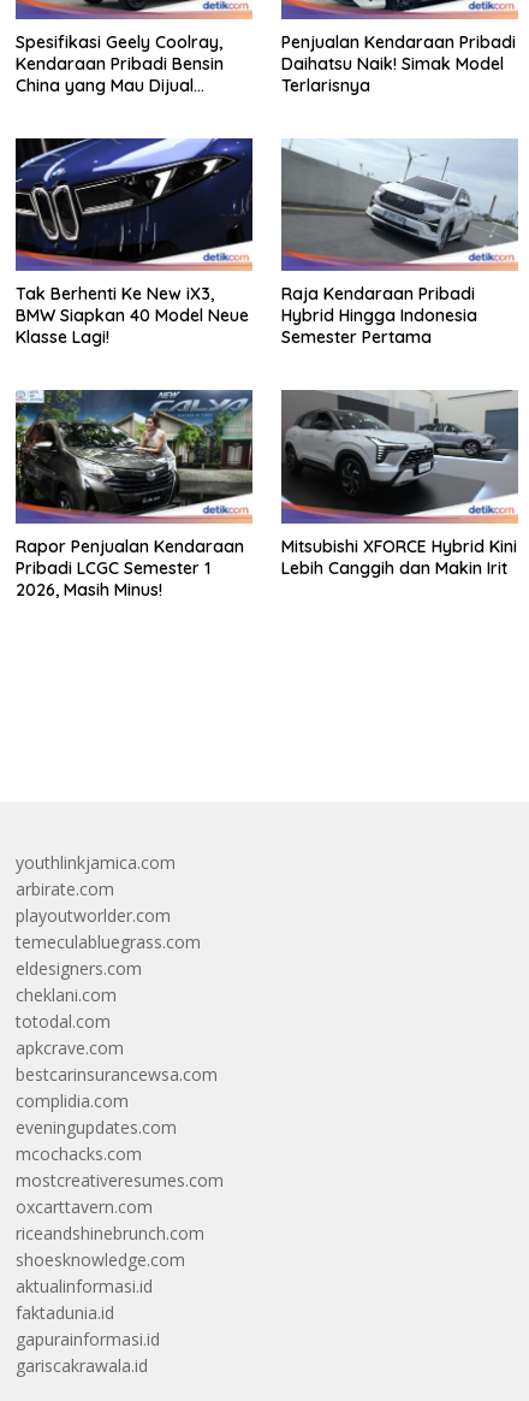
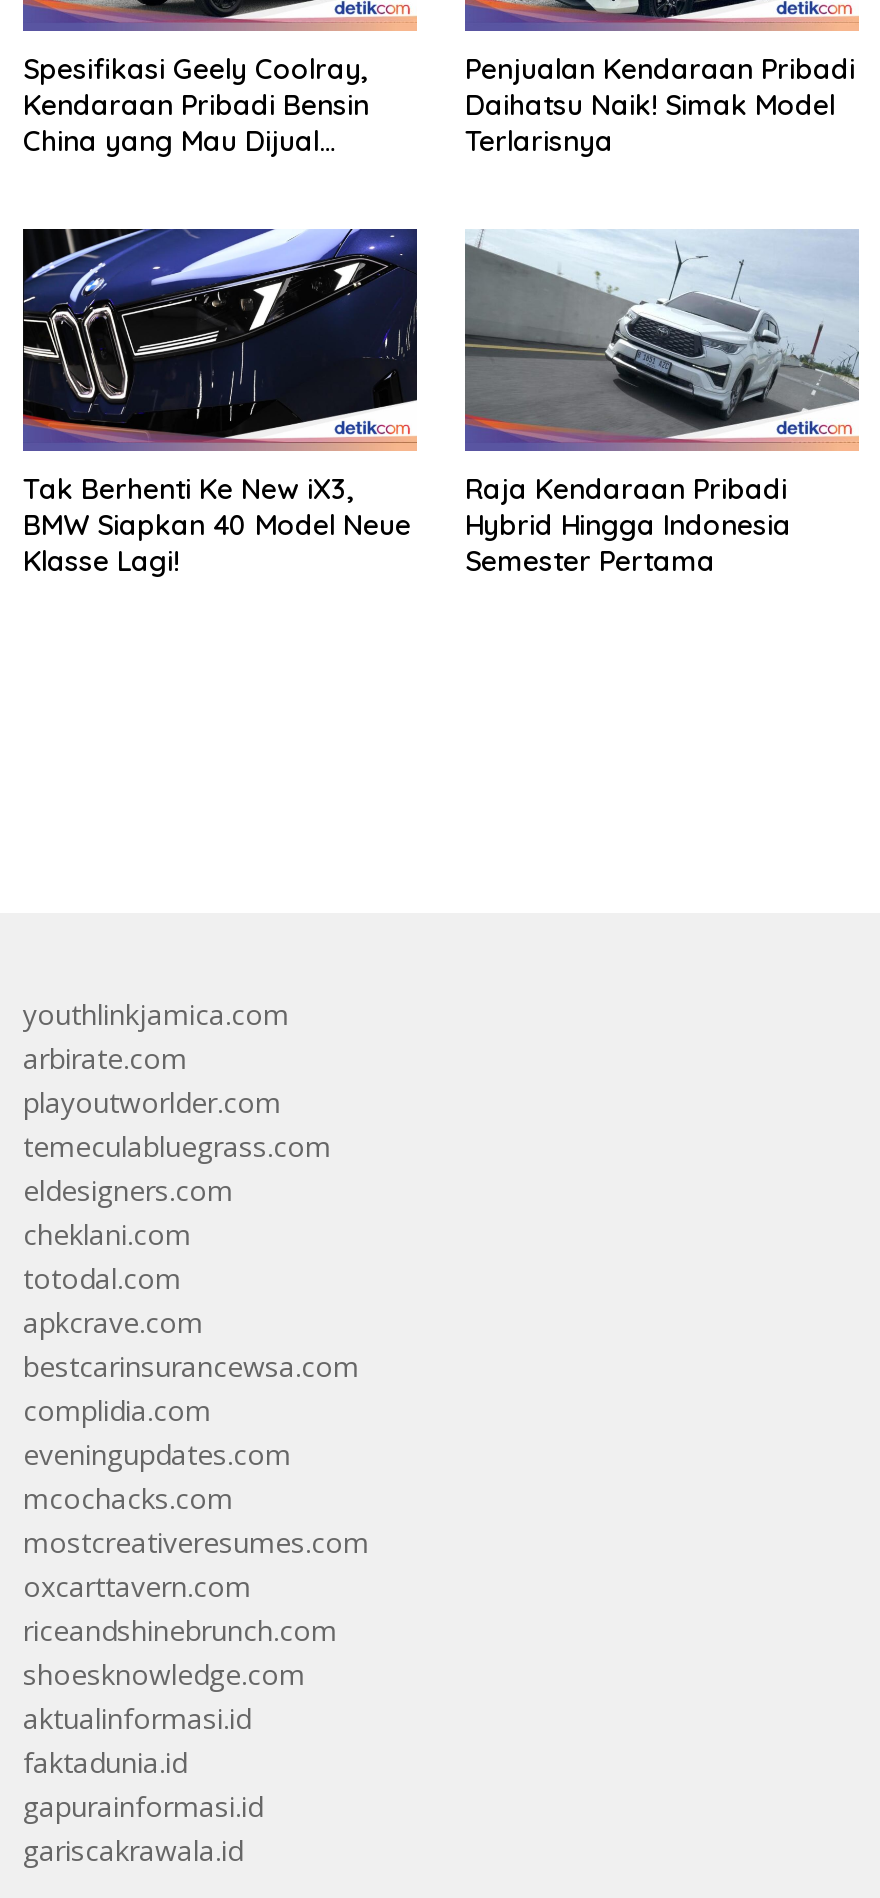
- [image]
- Rapor Penjualan Kendaraan
- Pribadi LCGC Semester 1
- 2026, Masih Minus!

- [image]
- Mitsubishi XFORCE Hybrid Kini
- Lebih Canggih dan Makin Irit
